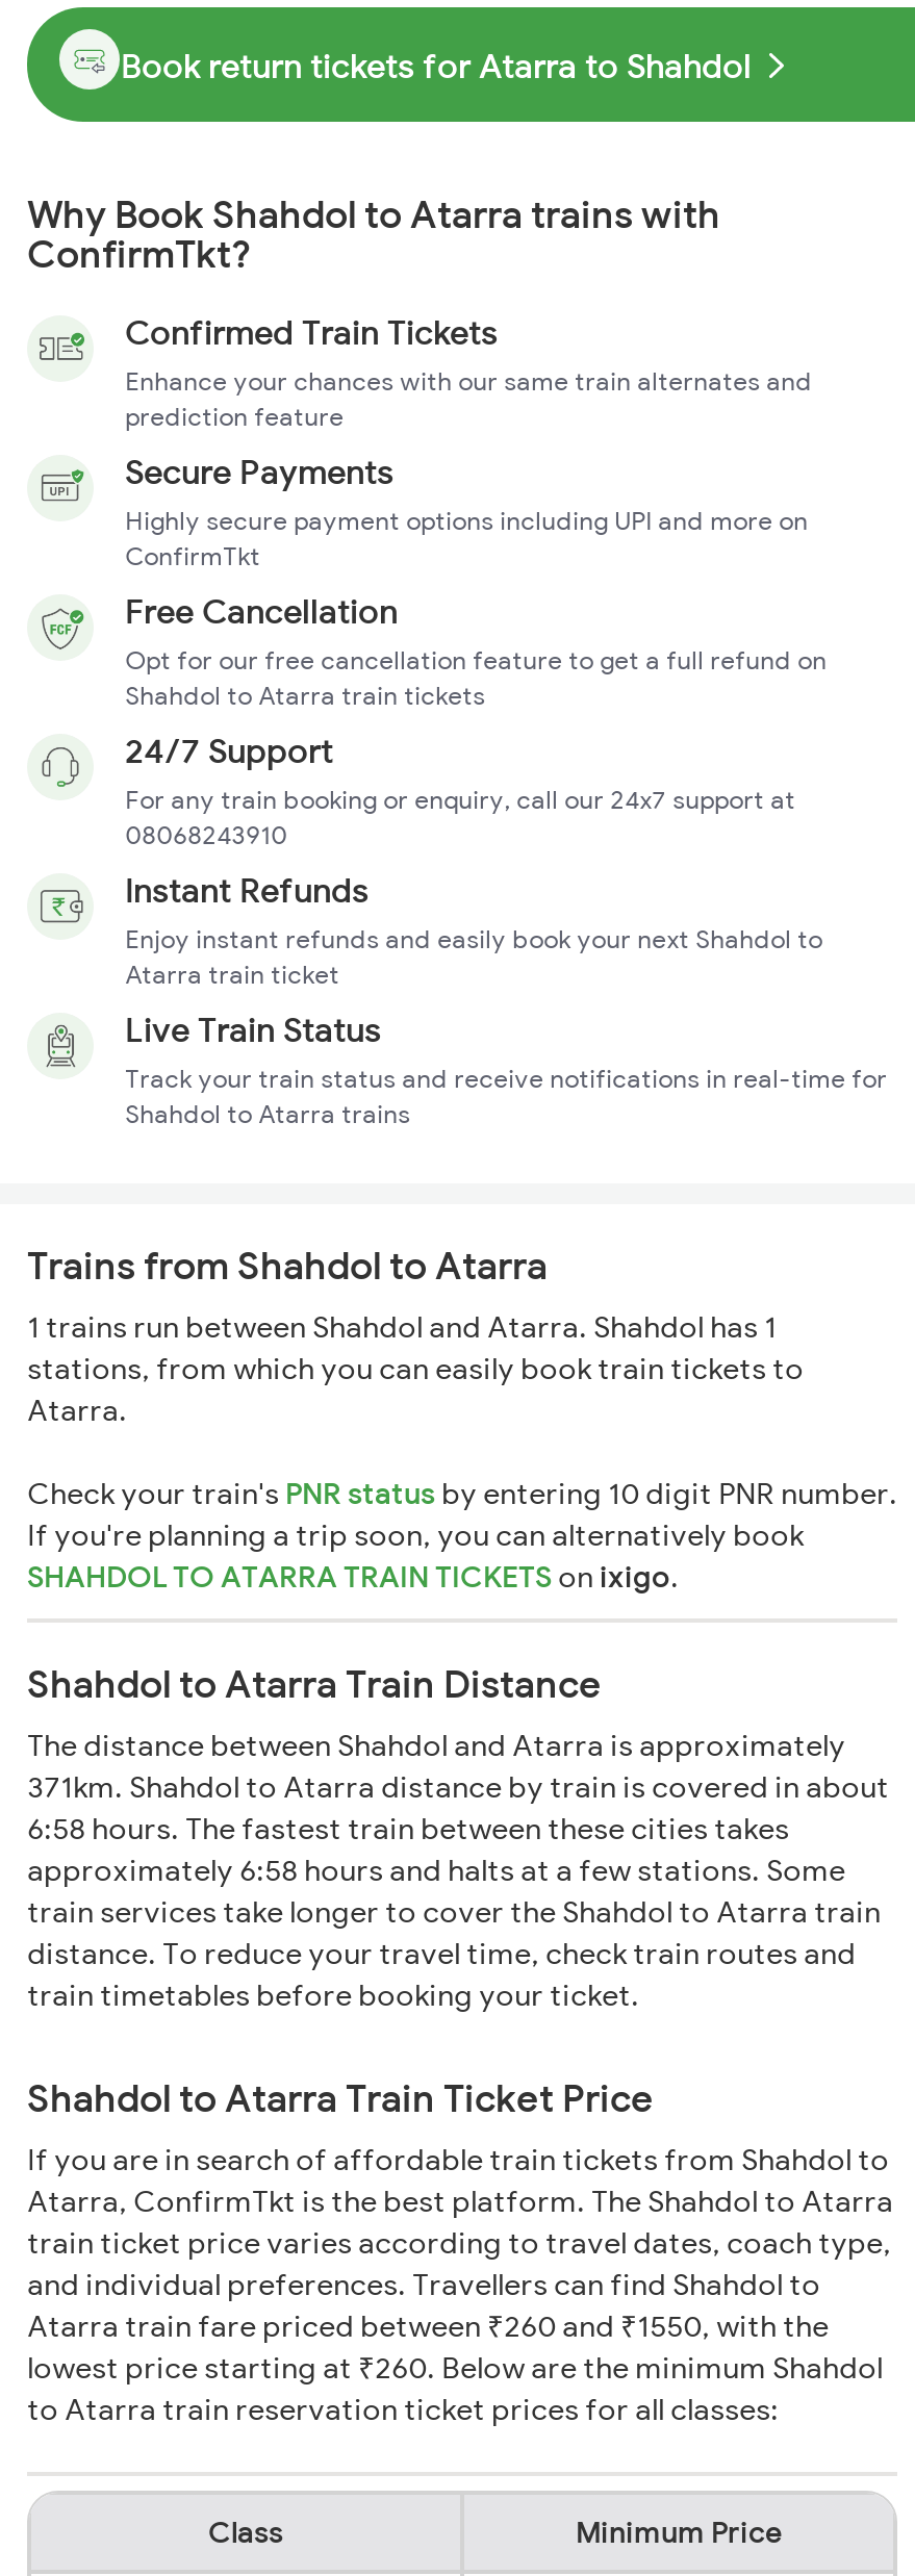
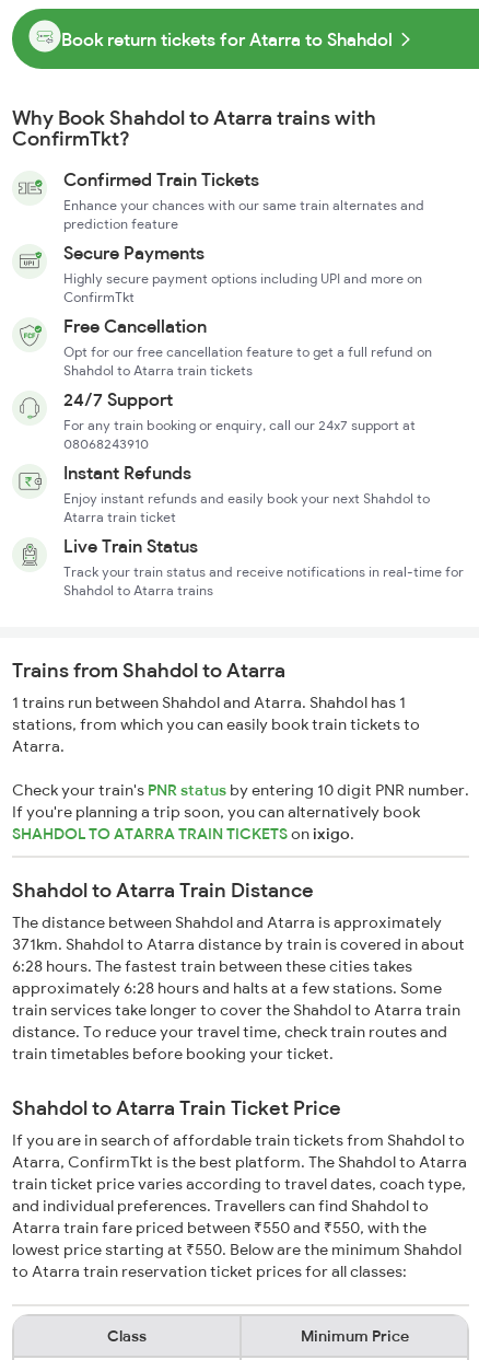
- 6:58 hours. The fastest train between these cities takes
+ 6:28 hours. The fastest train between these cities takes

- approximately 6:58 hours and halts at a few stations. Some
+ approximately 6:28 hours and halts at a few stations. Some

- Atarra train fare priced between ₹260 and ₹1550, with the
+ Atarra train fare priced between ₹550 and ₹550, with the

- lowest price starting at ₹260. Below are the minimum Shahdol
+ lowest price starting at ₹550. Below are the minimum Shahdol
